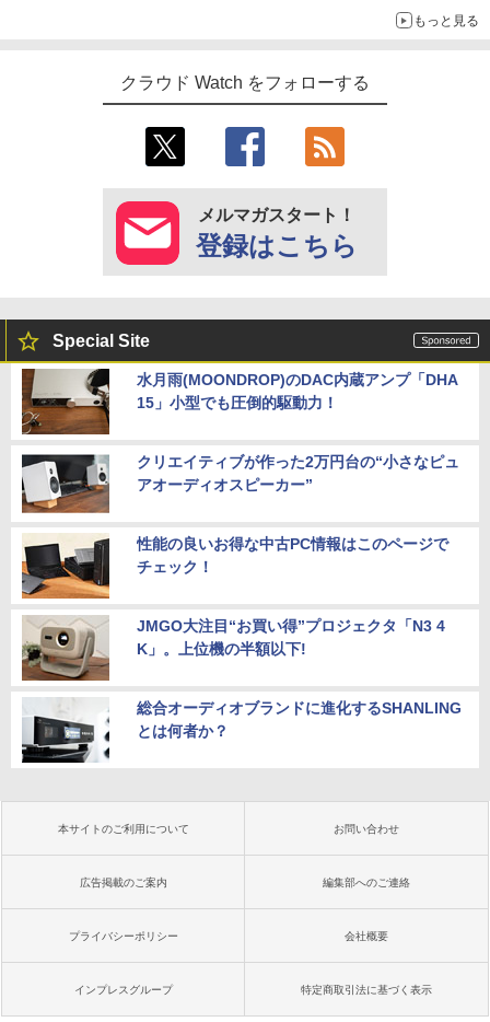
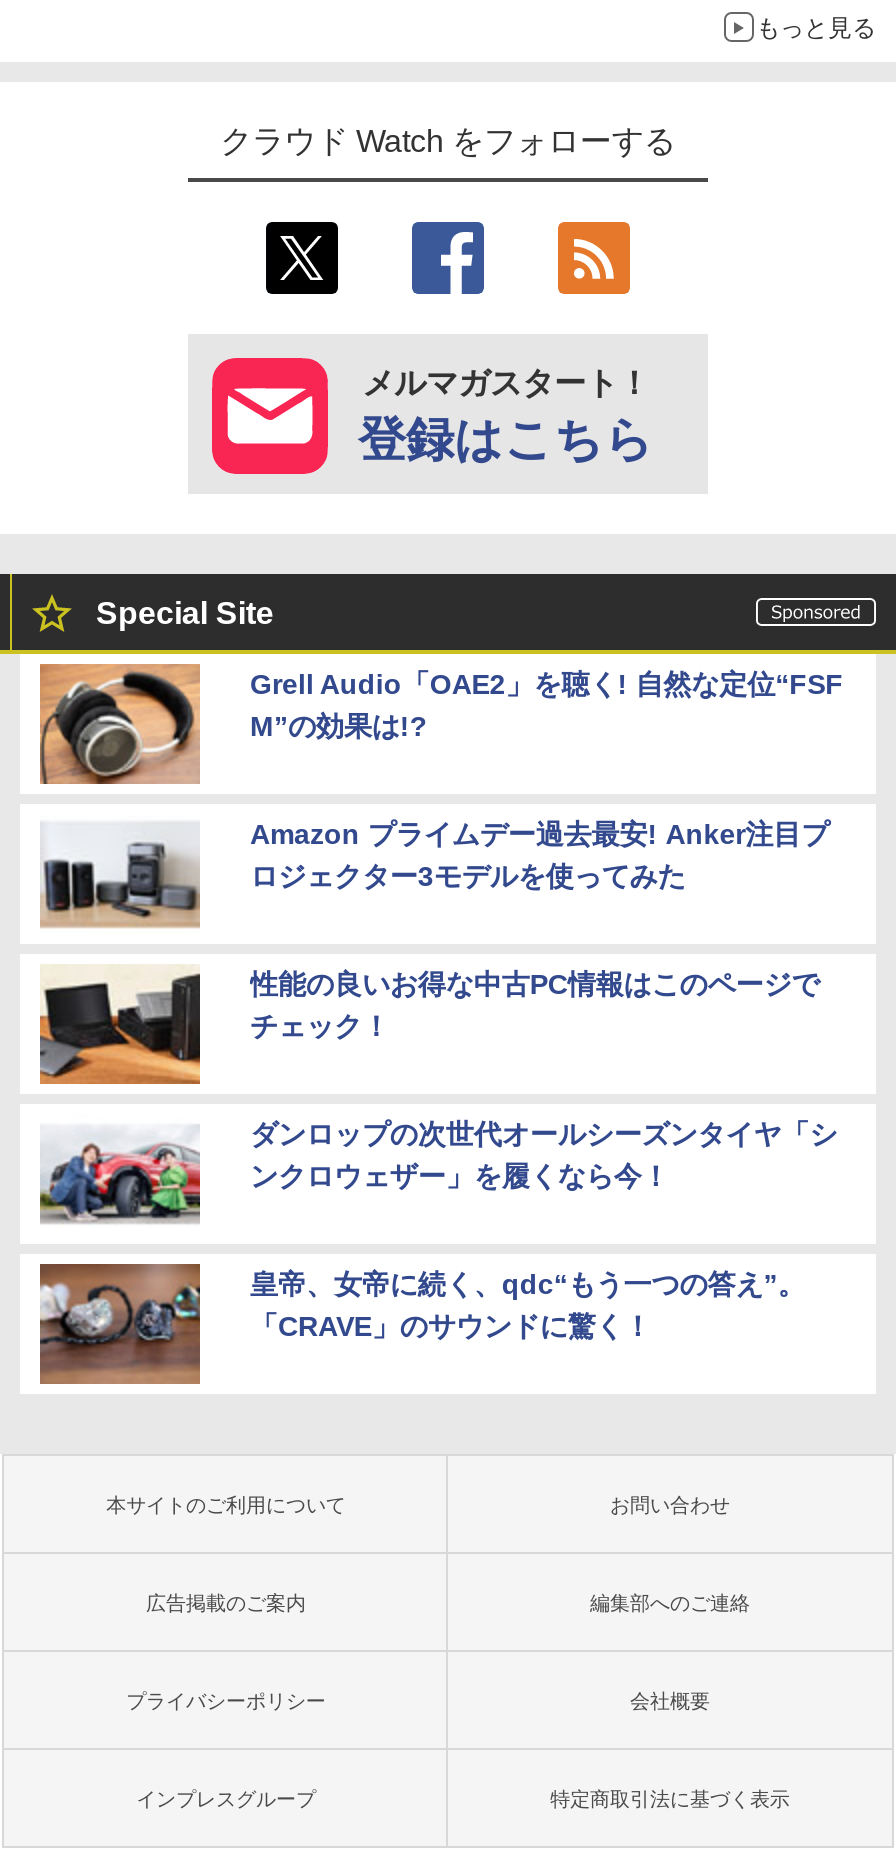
- [image]
- 水月雨(MOONDROP)のDAC内蔵アンプ「DHA
- 15」小型でも圧倒的駆動力！
+ [image]
+ Grell Audio「OAE2」を聴く! 自然な定位“FSF
+ M”の効果は!?

- [image]
- クリエイティブが作った2万円台の“小さなピュ
- アオーディオスピーカー”
+ [image]
+ Amazon プライムデー過去最安! Anker注目プ
+ ロジェクター3モデルを使ってみた

- [image]
- JMGO大注目“お買い得”プロジェクタ「N3 4
- K」。上位機の半額以下!
+ [image]
+ ダンロップの次世代オールシーズンタイヤ「シ
+ ンクロウェザー」を履くなら今！

- [image]
- 総合オーディオブランドに進化するSHANLING
- とは何者か？
+ [image]
+ 皇帝、女帝に続く、qdc“もう一つの答え”。
+ 「CRAVE」のサウンドに驚く！
